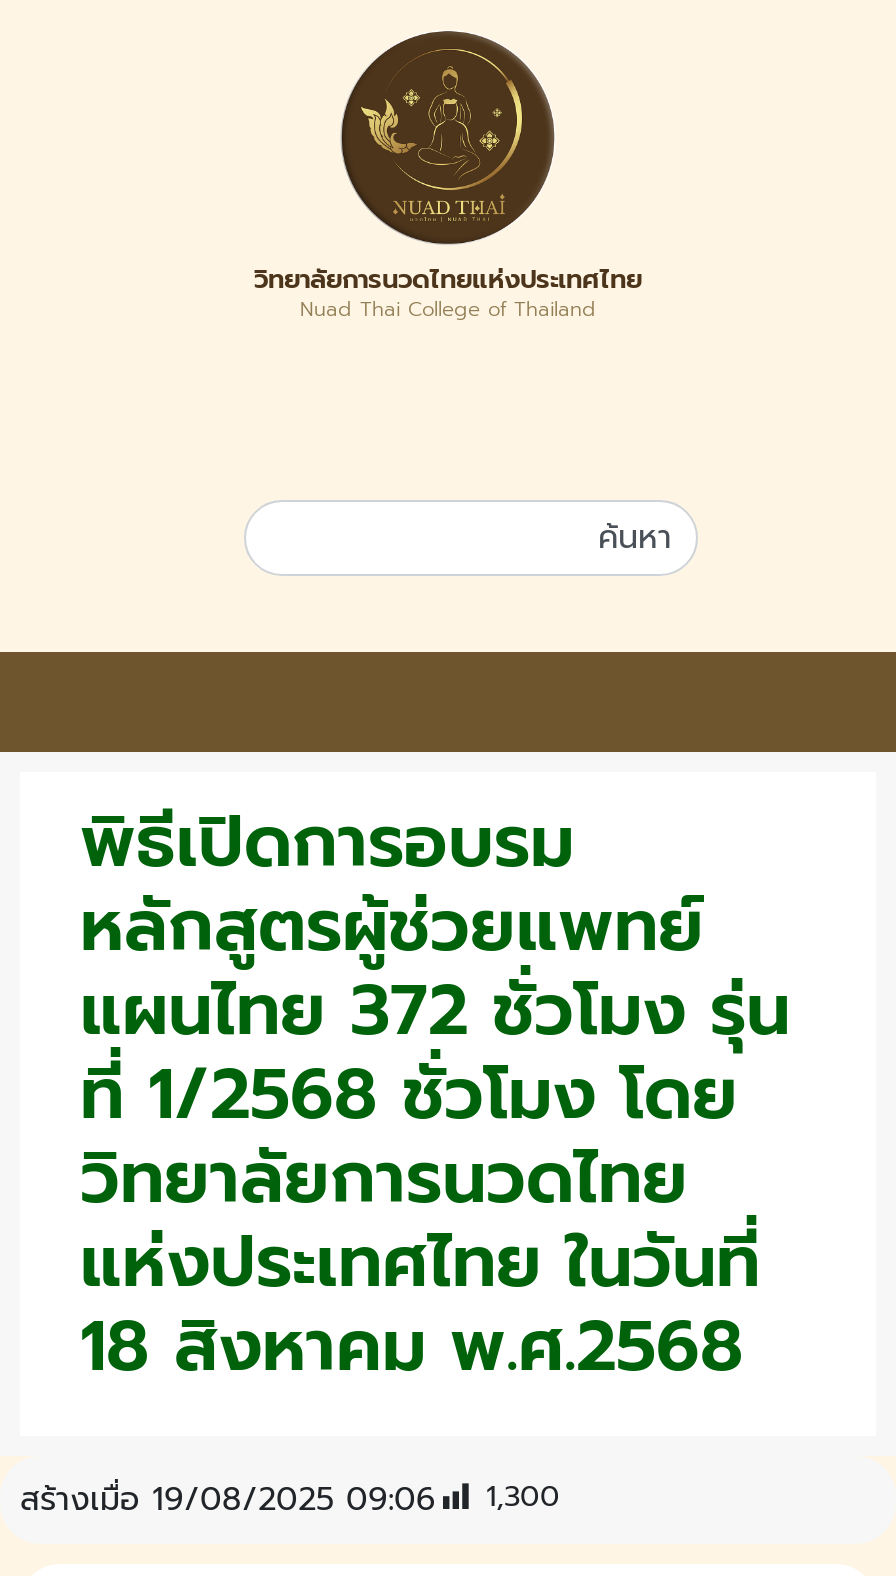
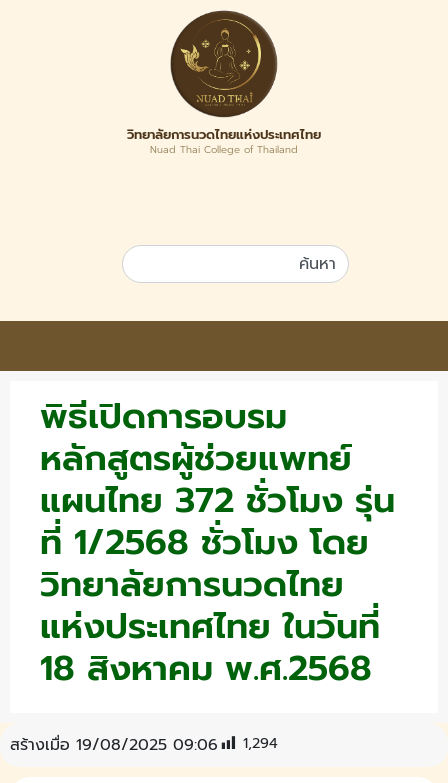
- สร้างเมื่อ 19/08/2025 09:06 1,300
+ สร้างเมื่อ 19/08/2025 09:06 1,294
